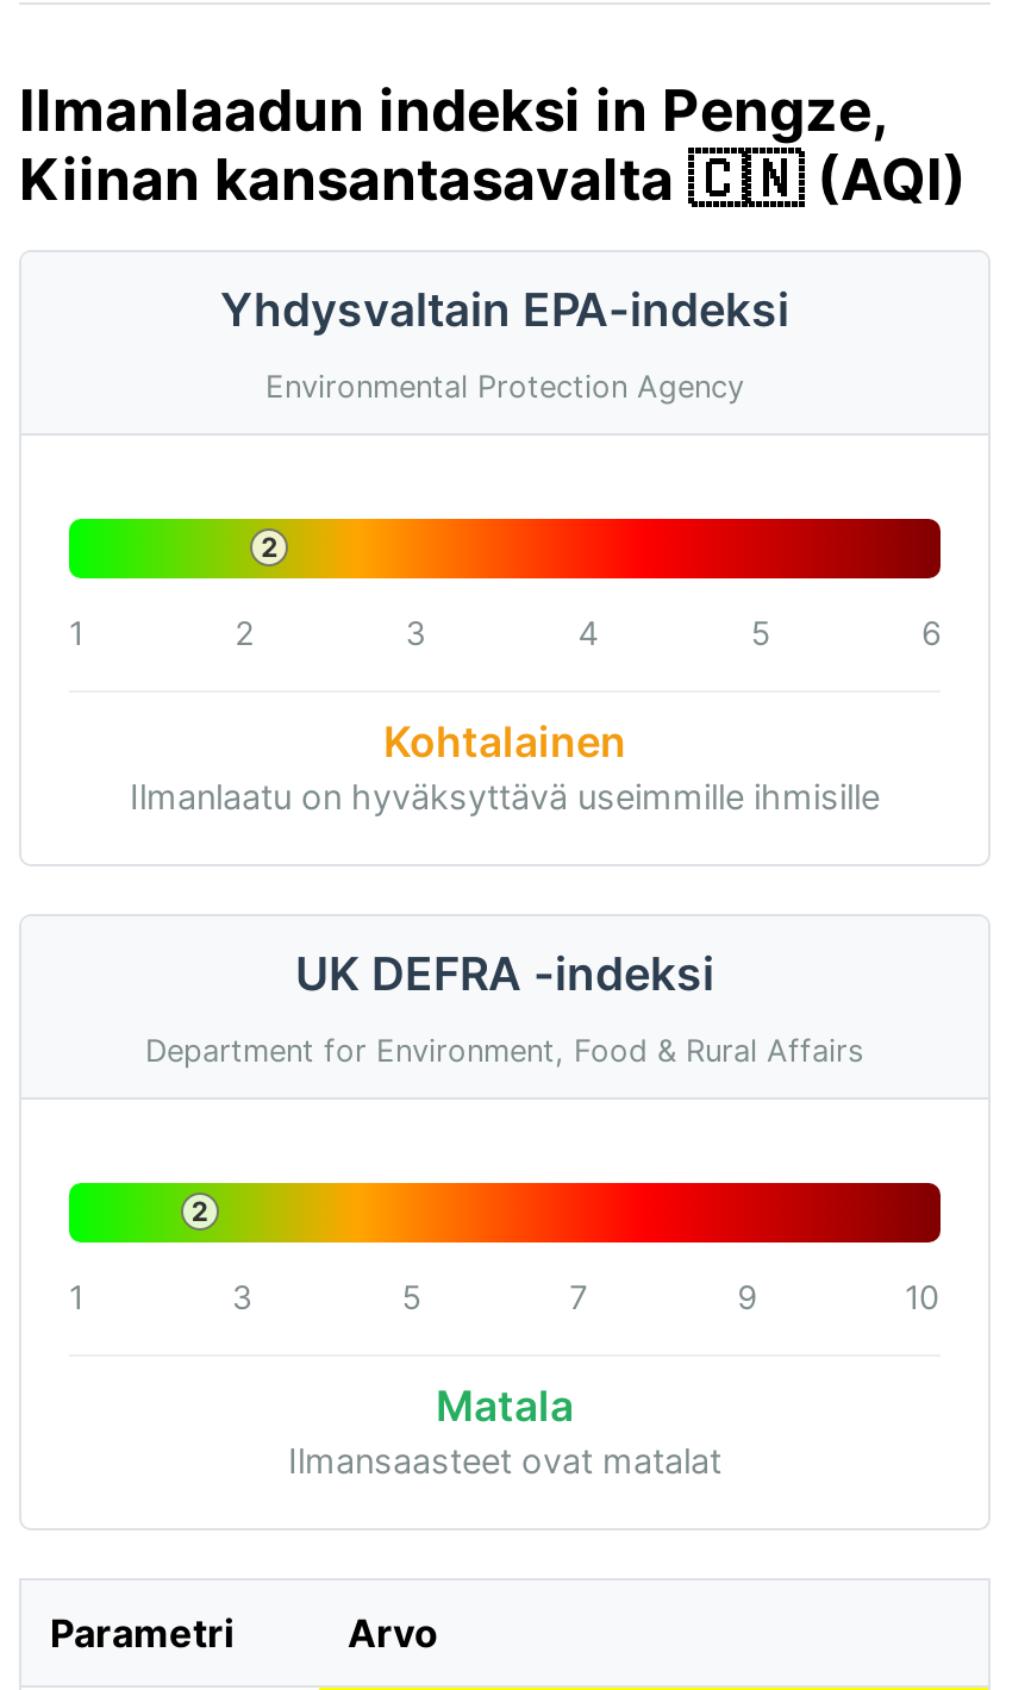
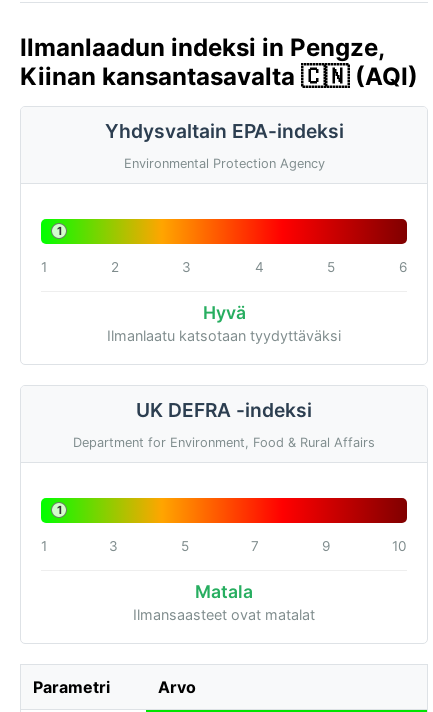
- 2
+ 1

- Kohtalainen
- Ilmanlaatu on hyväksyttävä useimmille ihmisille
+ Hyvä
+ Ilmanlaatu katsotaan tyydyttäväksi

- 2
+ 1
